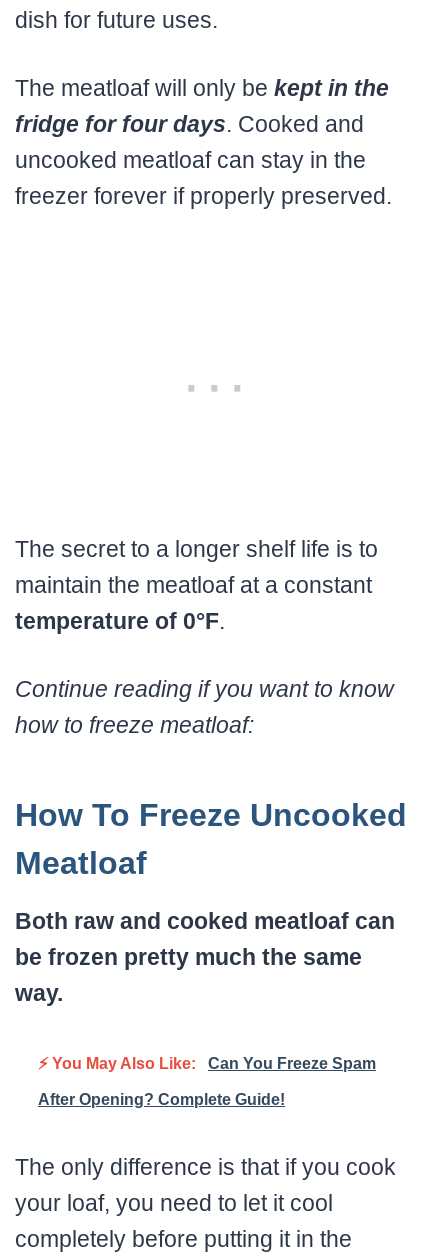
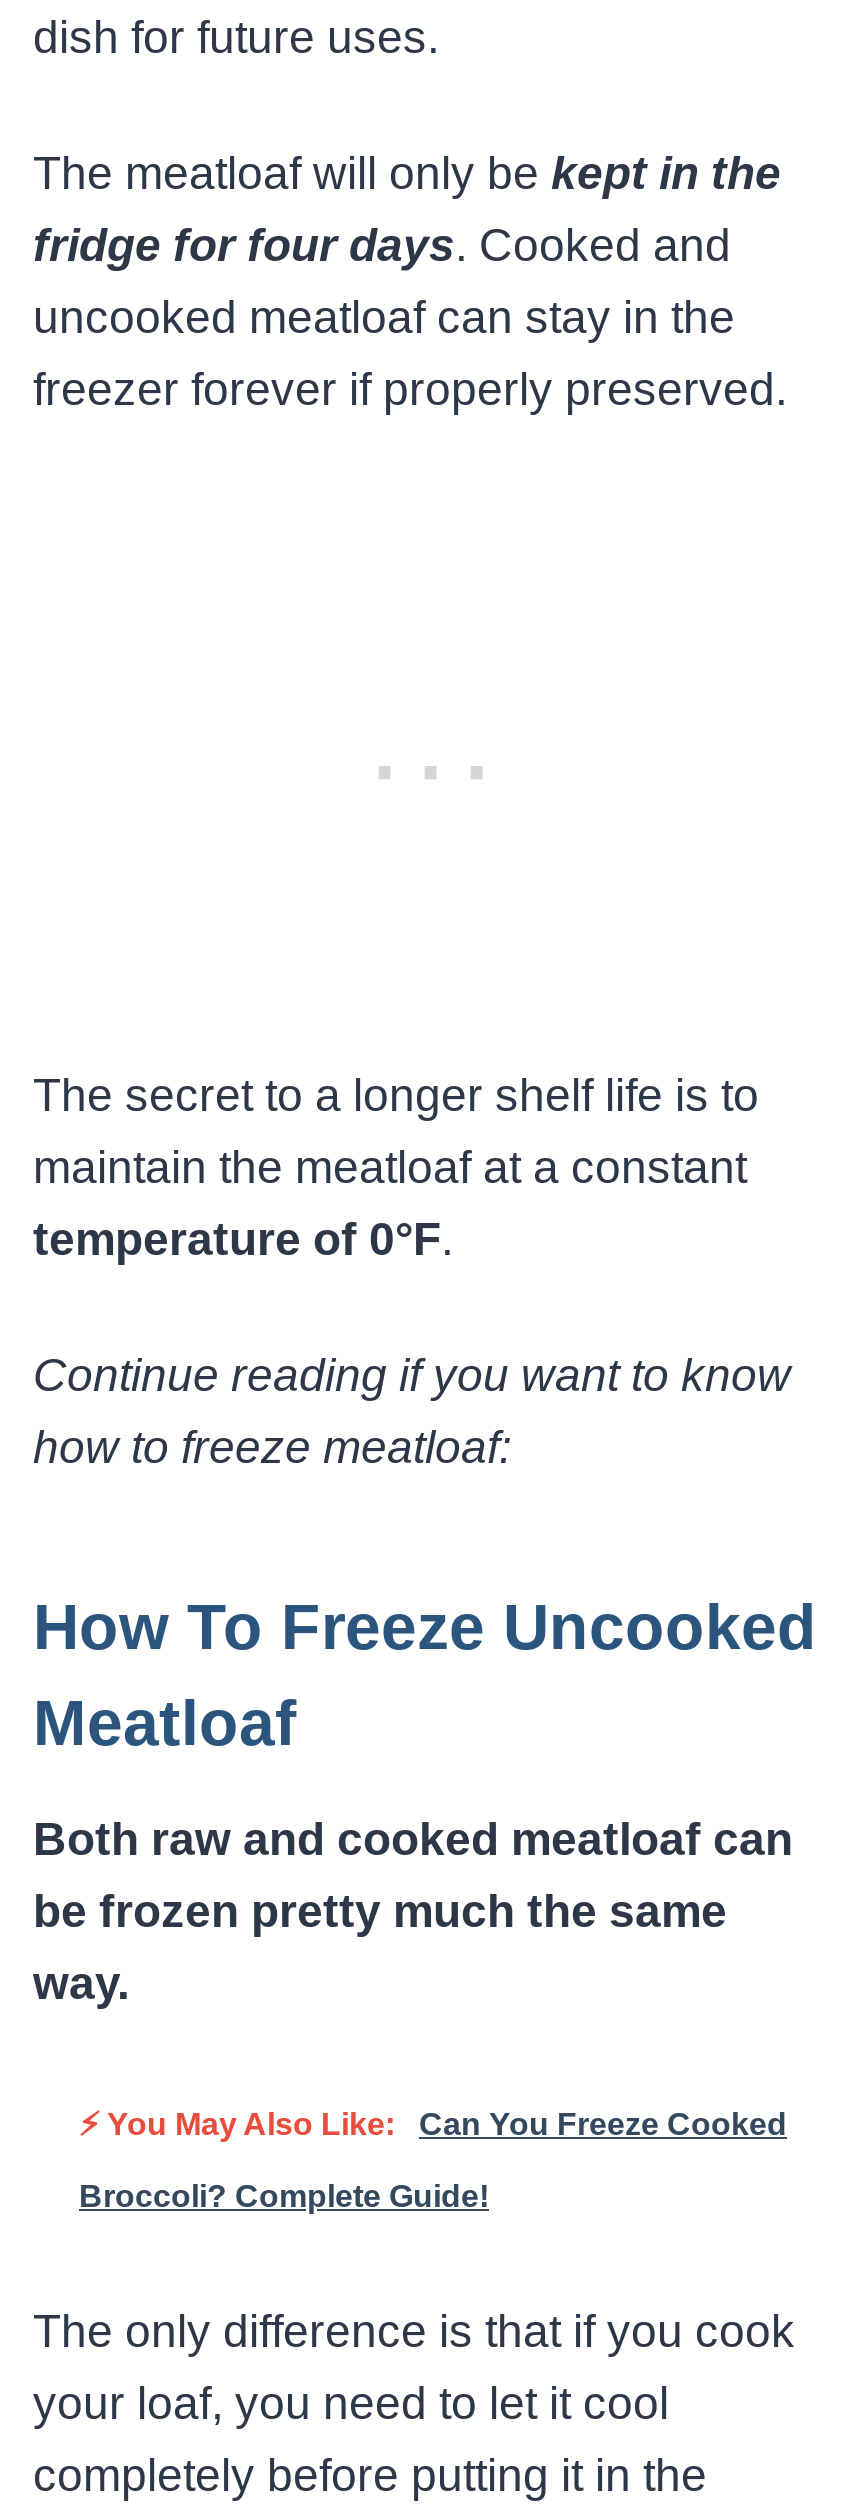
- Can You Freeze Spam
+ Can You Freeze Cooked

- After Opening? Complete Guide!
+ Broccoli? Complete Guide!
